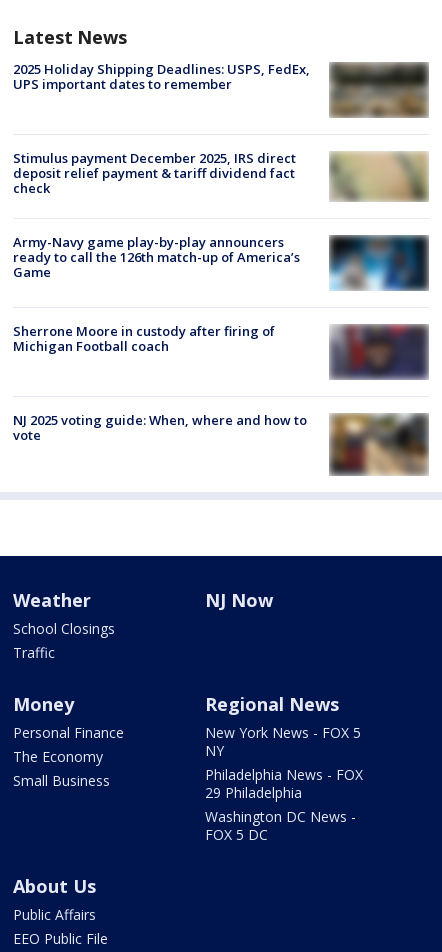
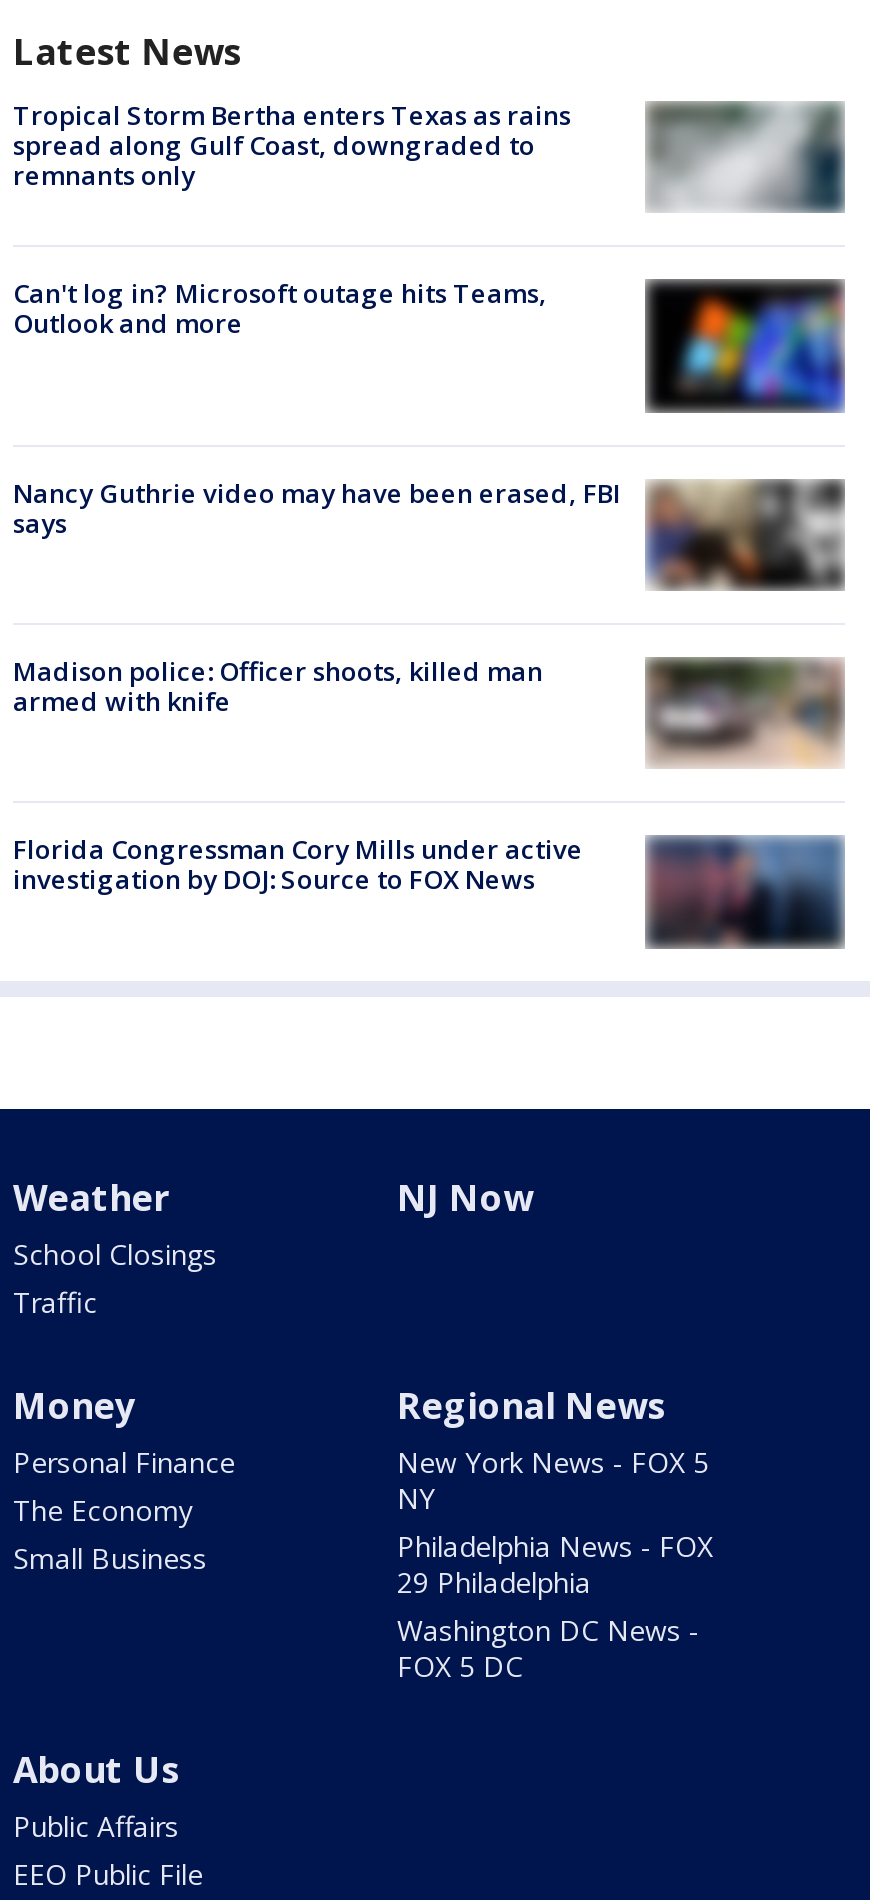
- [image]
- 2025 Holiday Shipping Deadlines: USPS, FedEx,
- UPS important dates to remember
+ [image]
+ Tropical Storm Bertha enters Texas as rains
+ spread along Gulf Coast, downgraded to
+ remnants only

- Stimulus payment December 2025, IRS direct
- deposit relief payment & tariff dividend fact
- check
+ Can't log in? Microsoft outage hits Teams,
+ Outlook and more

- [image]
+ [image]

- [image]
- Army-Navy game play-by-play announcers
- ready to call the 126th match-up of America’s
- Game
+ [image]
+ Nancy Guthrie video may have been erased, FBI
+ says

- Sherrone Moore in custody after firing of
- Michigan Football coach
+ Madison police: Officer shoots, killed man
+ armed with knife

- [image]
+ [image]

- [image]
- NJ 2025 voting guide: When, where and how to
- vote
+ [image]
+ Florida Congressman Cory Mills under active
+ investigation by DOJ: Source to FOX News
